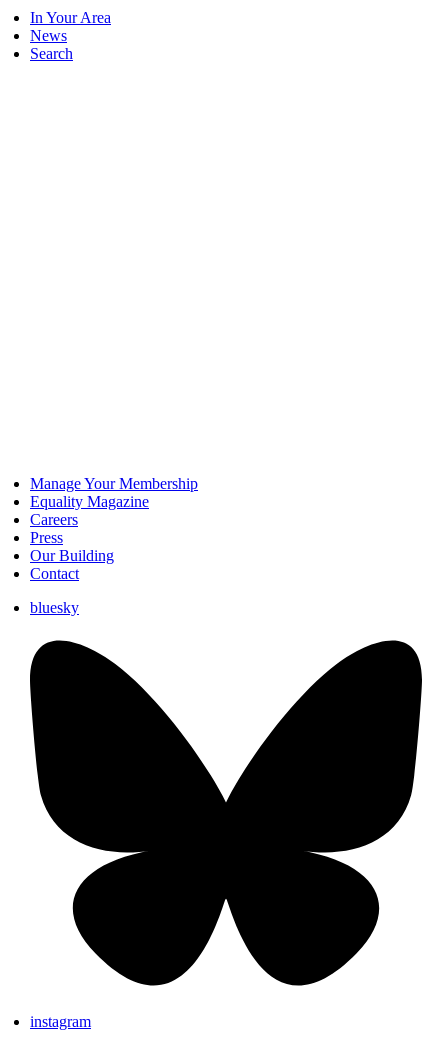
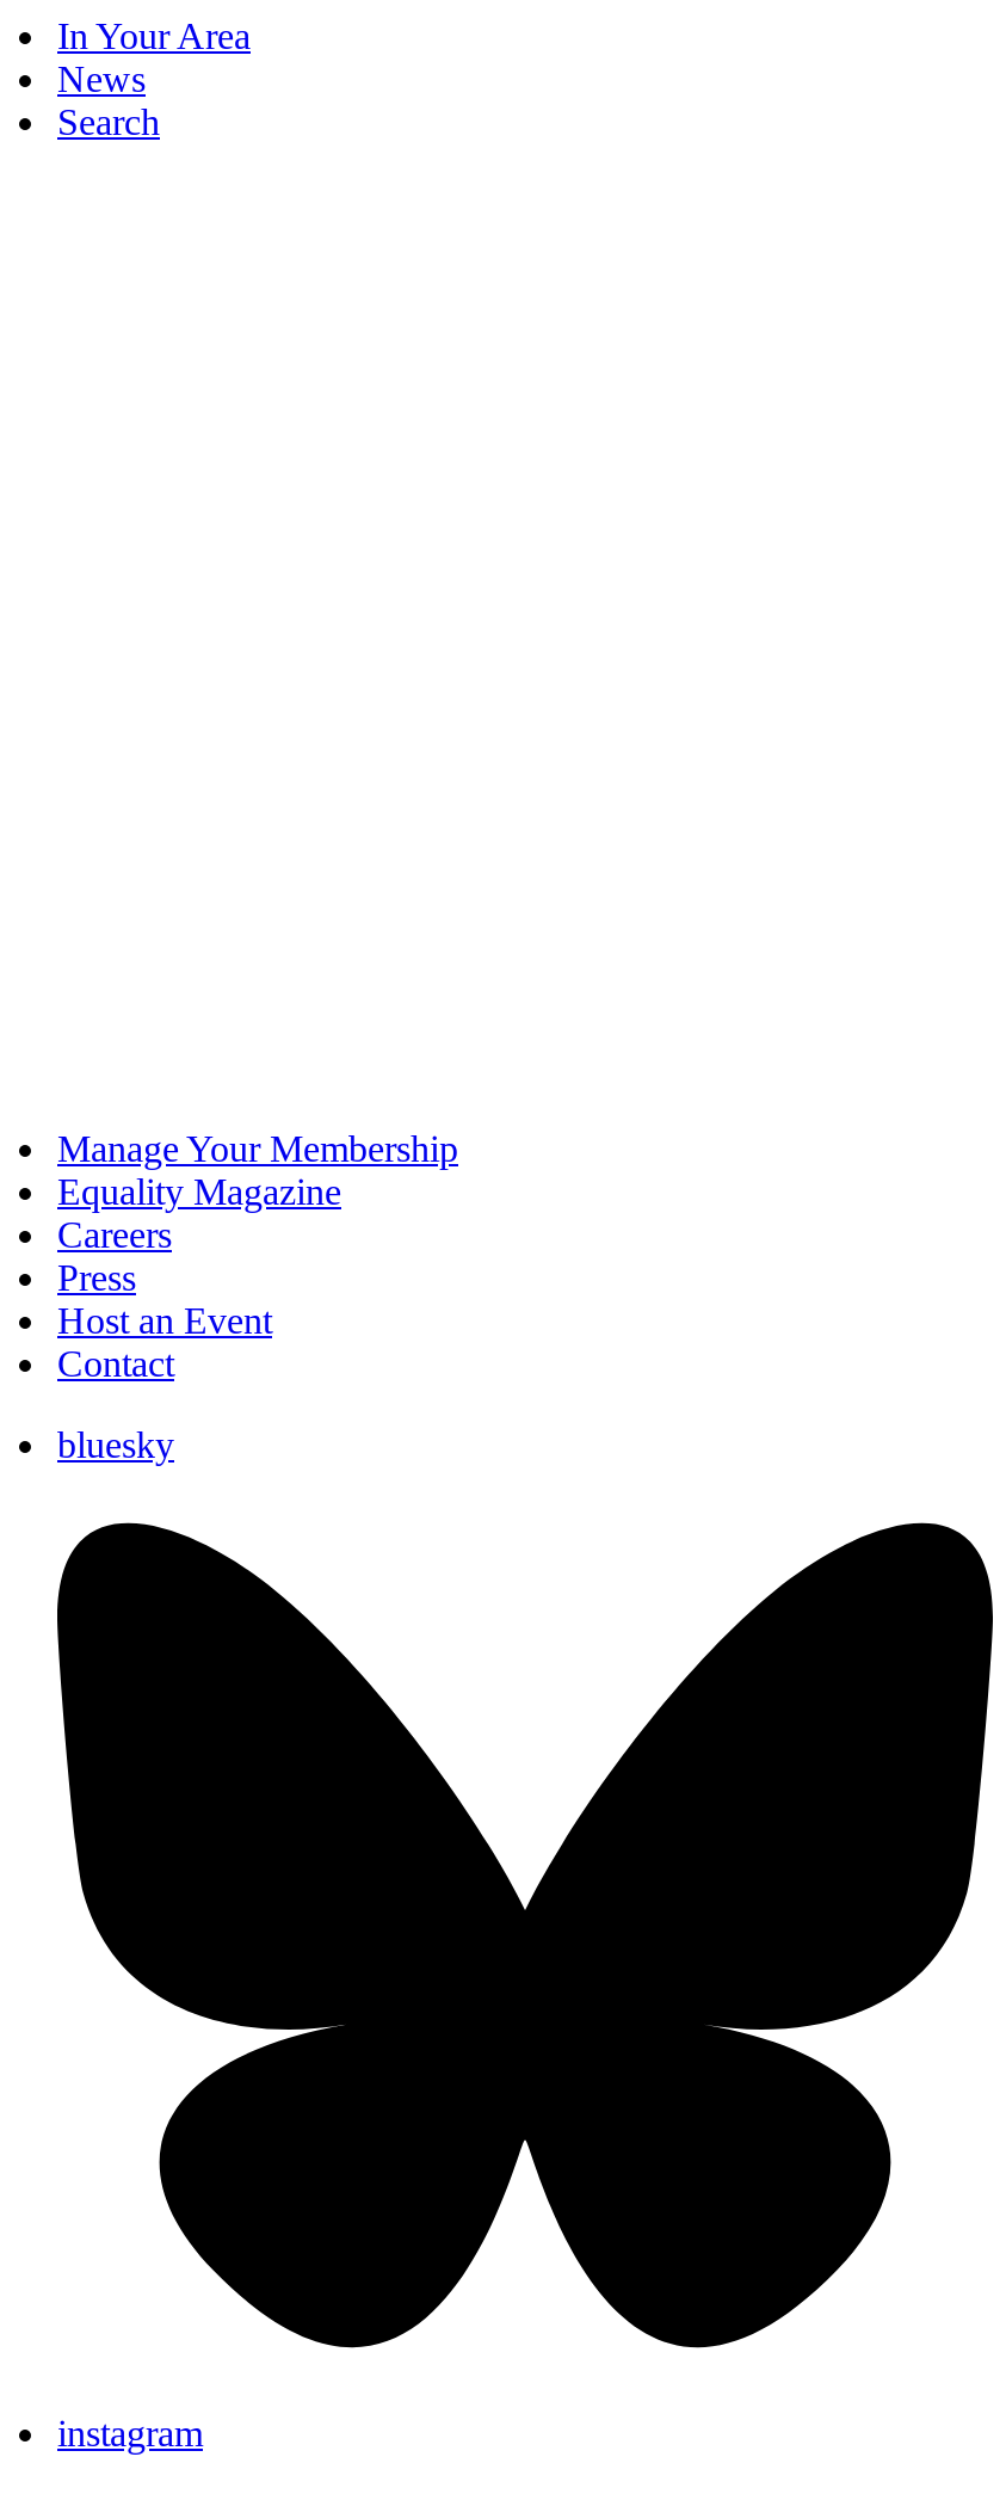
- Our Building
+ Host an Event
